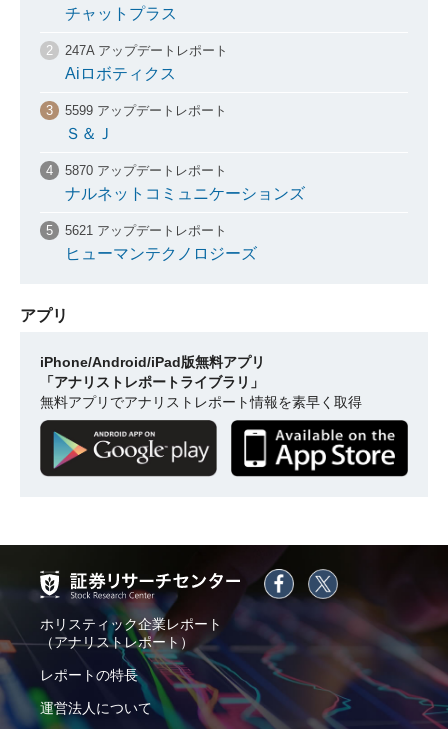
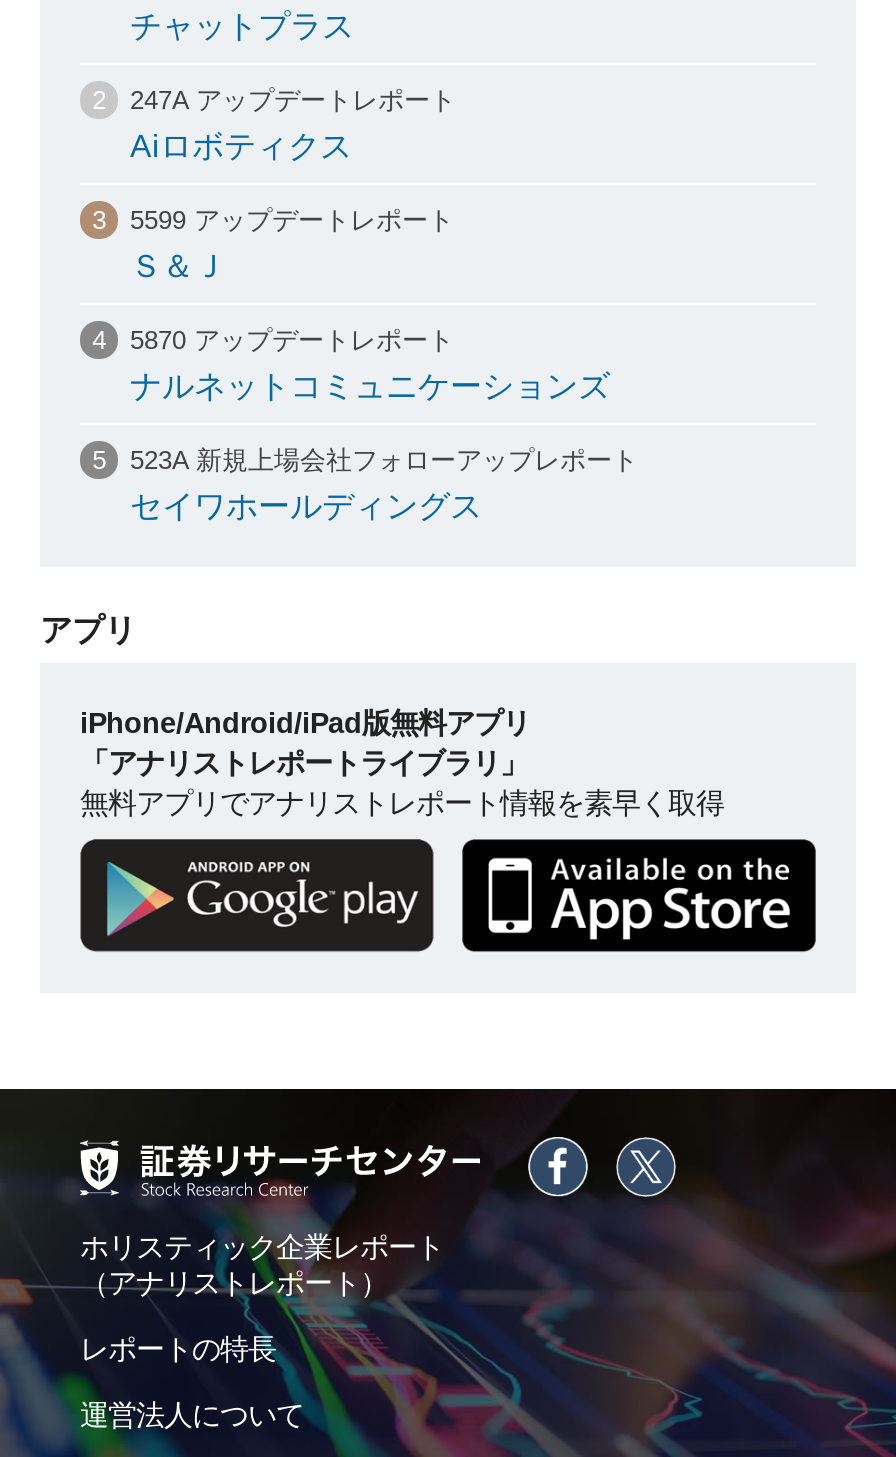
- 5621 アップデートレポート
- ヒューマンテクノロジーズ
+ 523A 新規上場会社フォローアップレポート
+ セイワホールディングス
